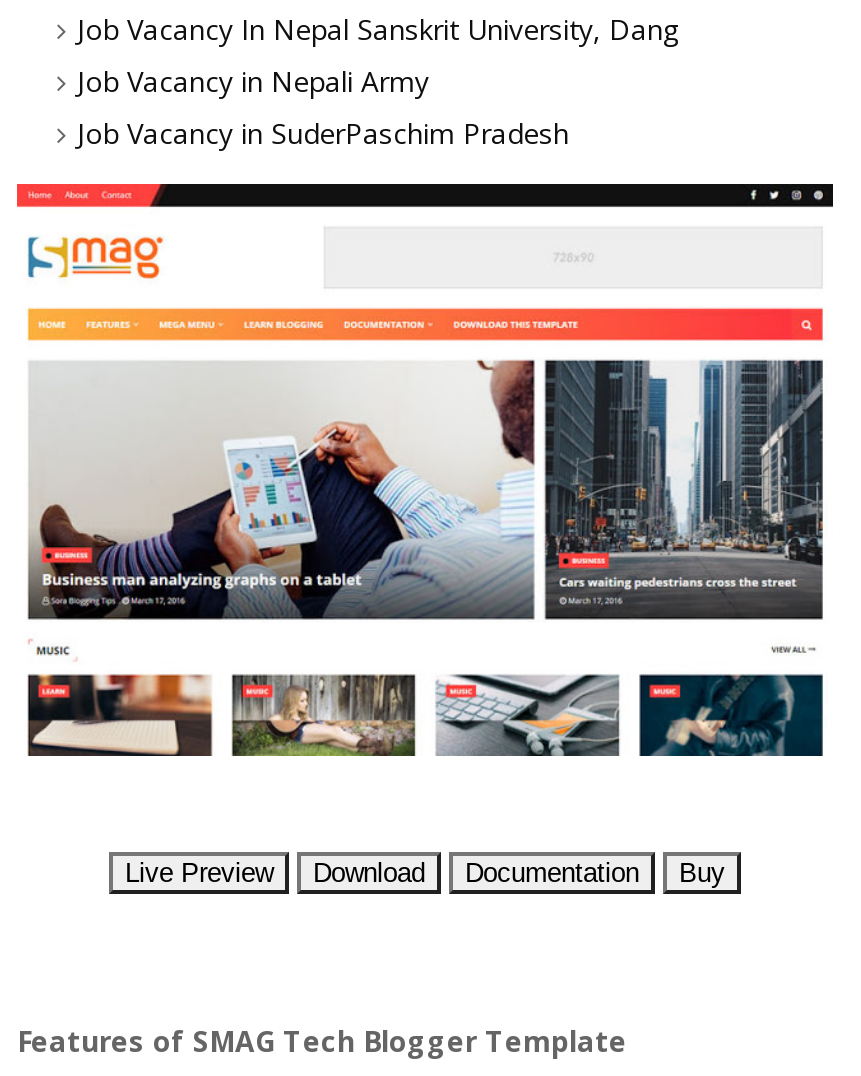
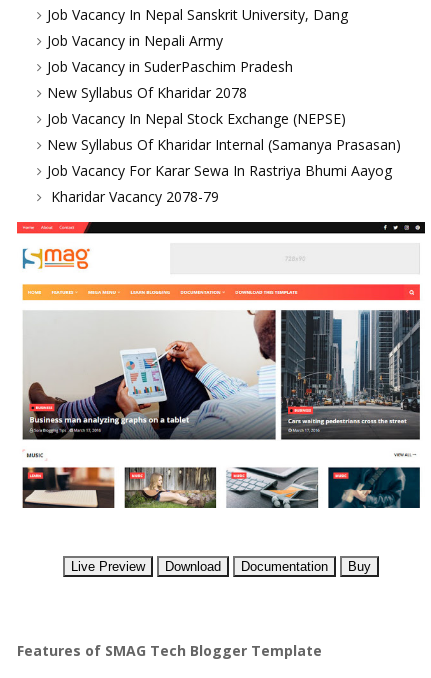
+ New Syllabus Of Kharidar 2078
+ Job Vacancy In Nepal Stock Exchange (NEPSE)
+ New Syllabus Of Kharidar Internal (Samanya Prasasan)
+ Job Vacancy For Karar Sewa In Rastriya Bhumi Aayog
+ Kharidar Vacancy 2078-79
